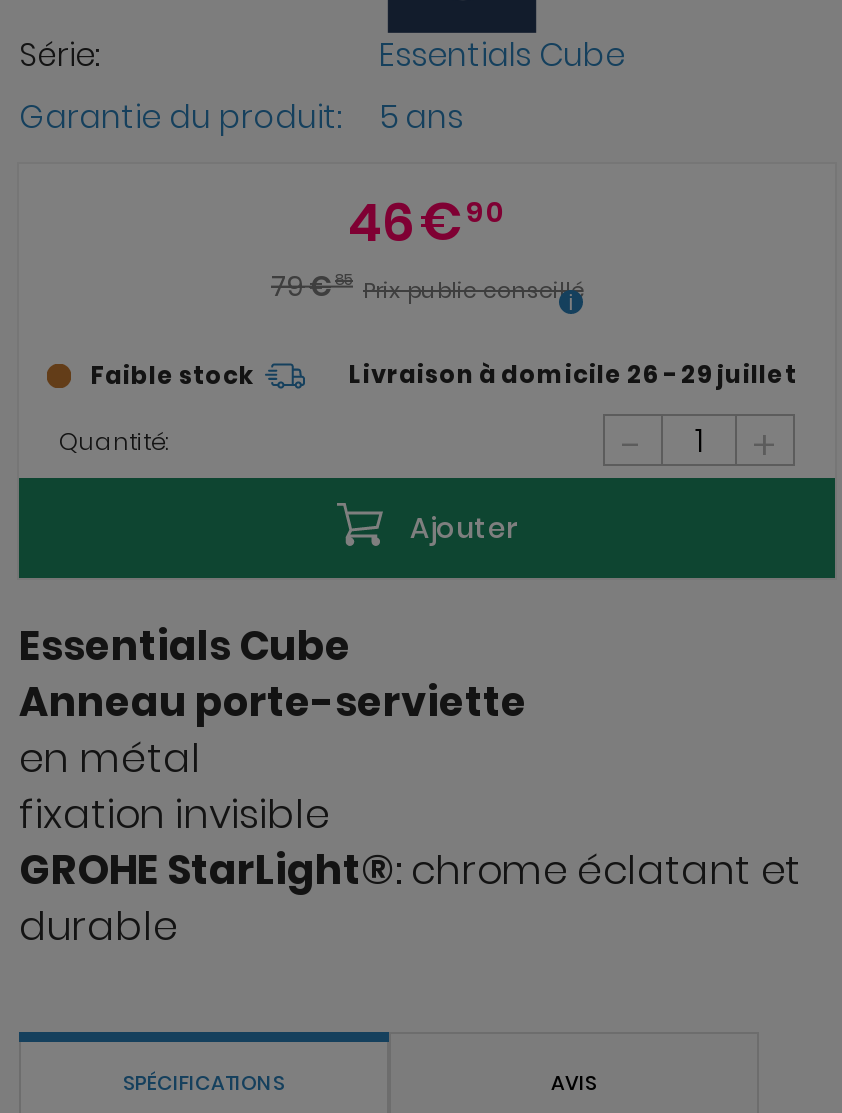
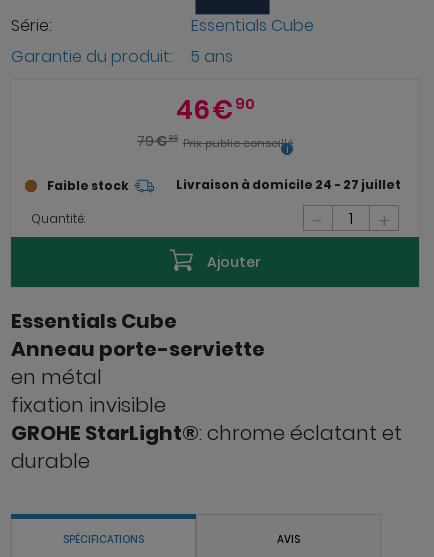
- Livraison à domicile 26 - 29 juillet
+ Livraison à domicile 24 - 27 juillet
